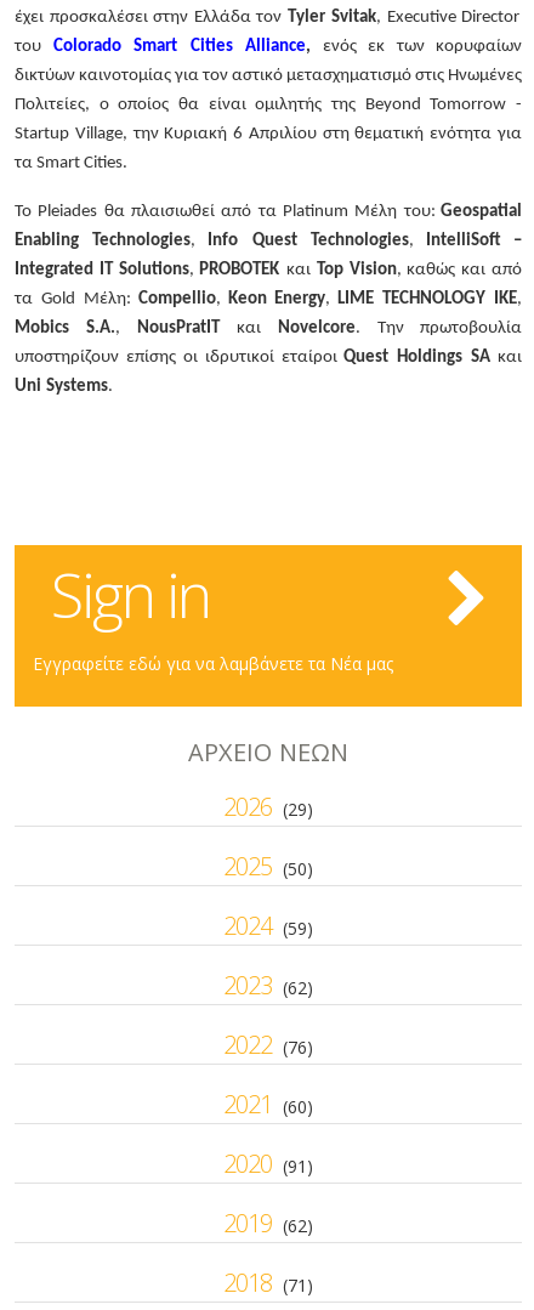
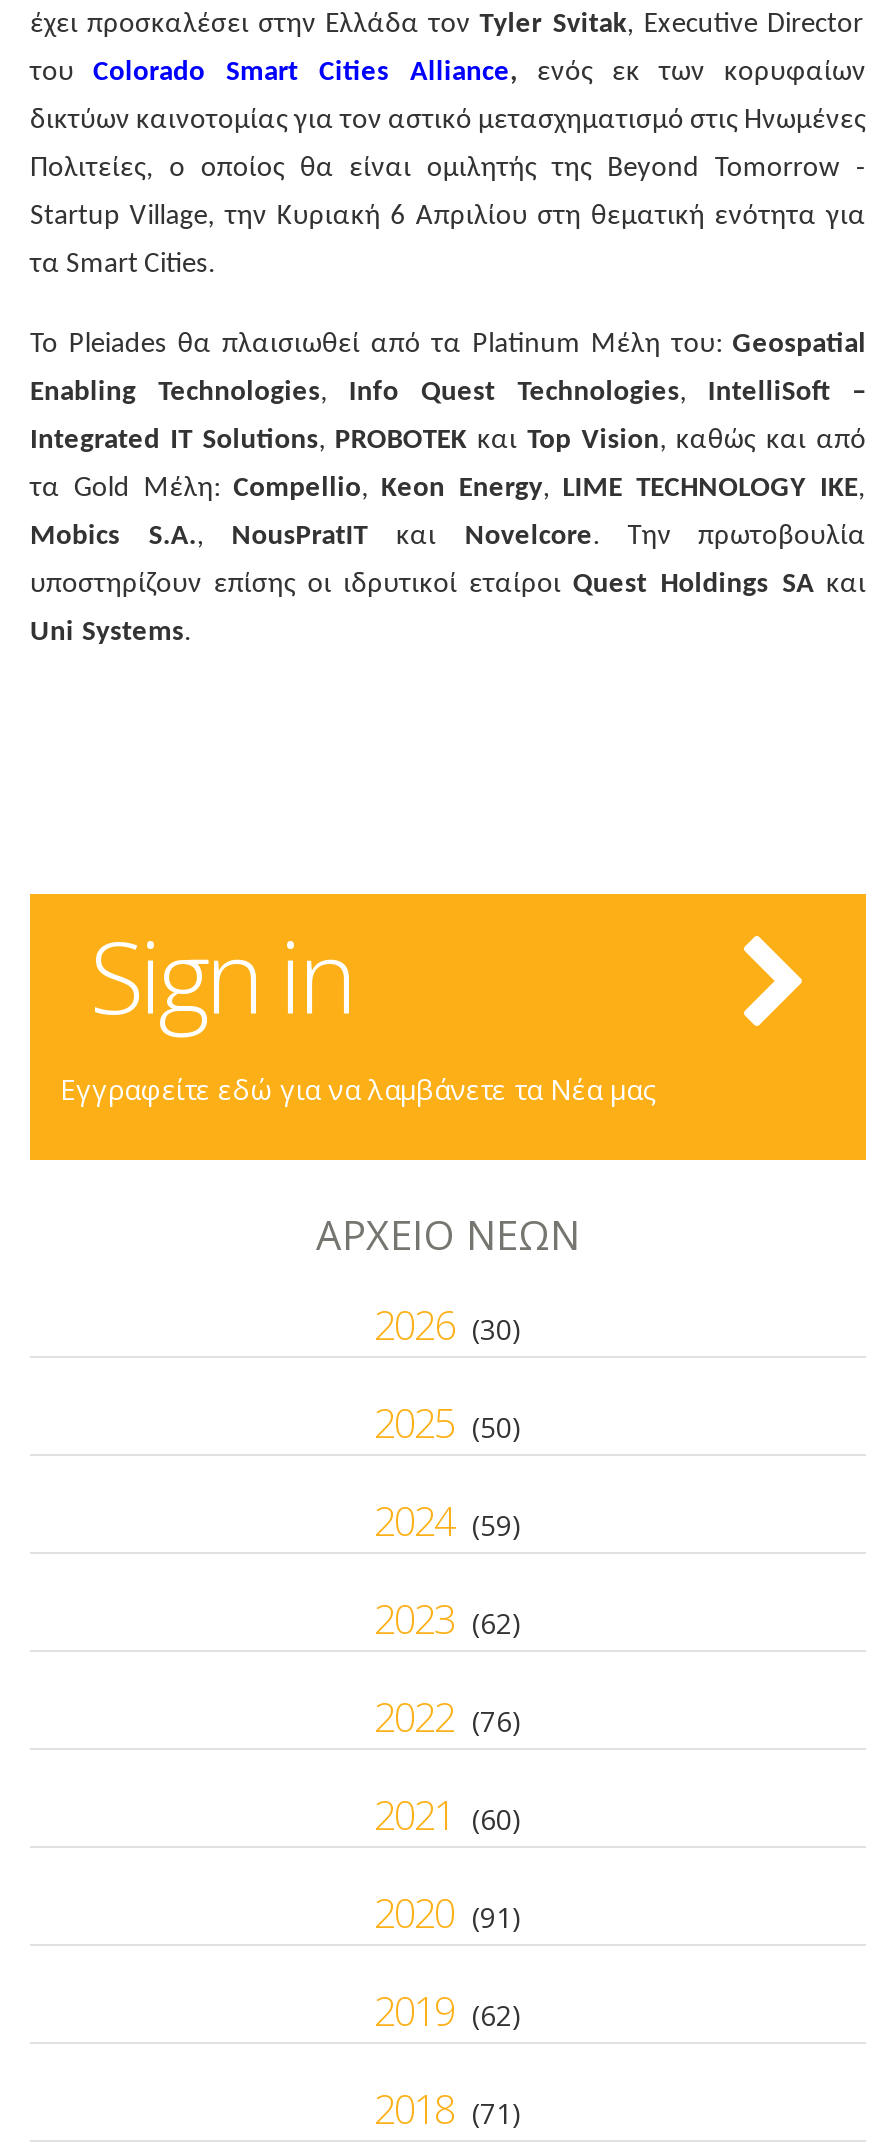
- 2026 (29)
+ 2026 (30)
